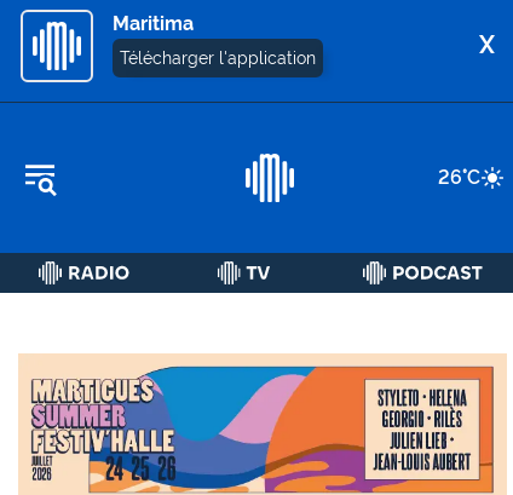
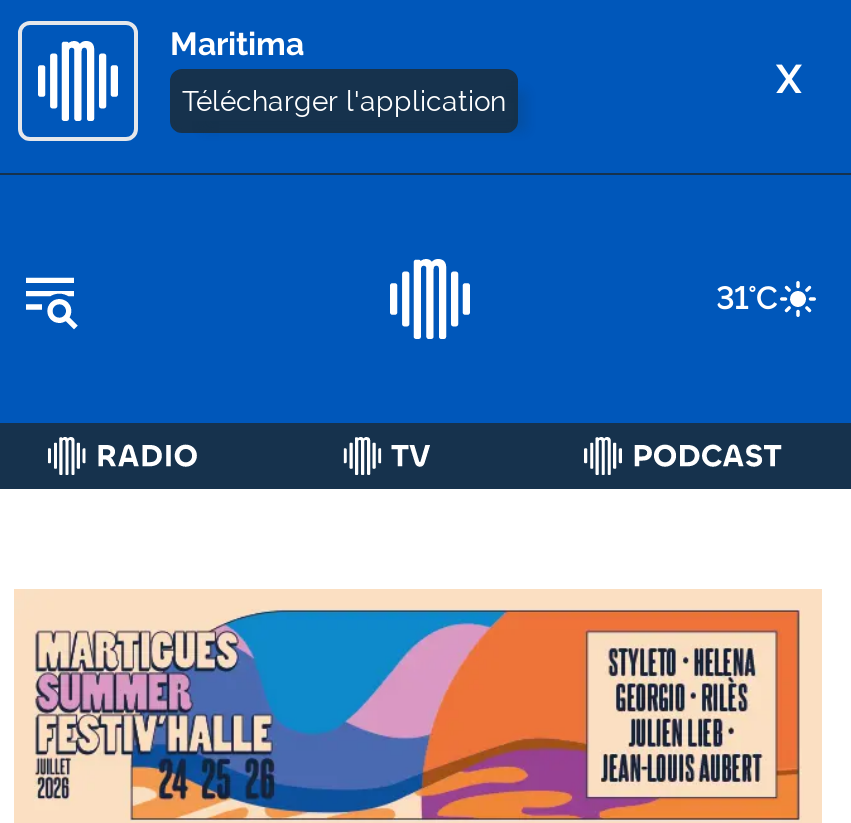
- 26°C
+ 31°C
